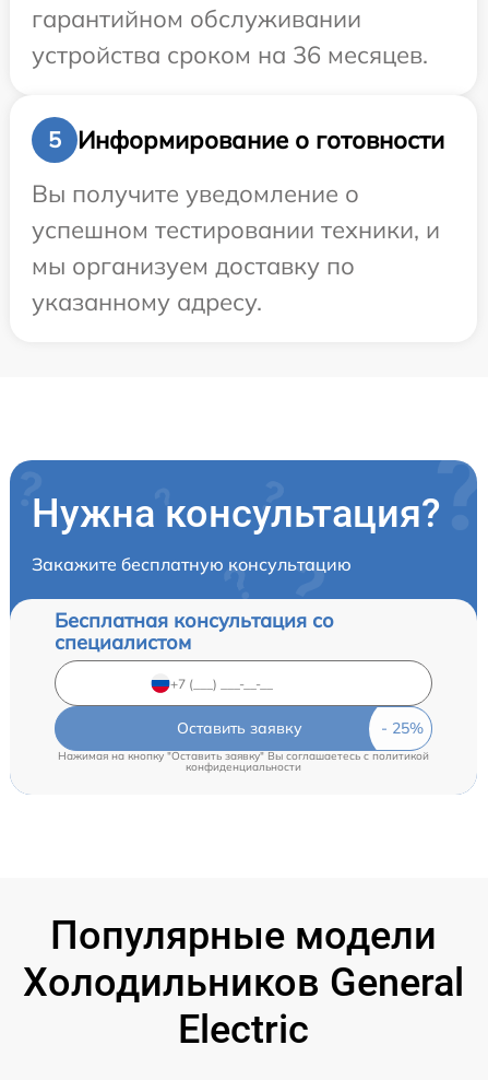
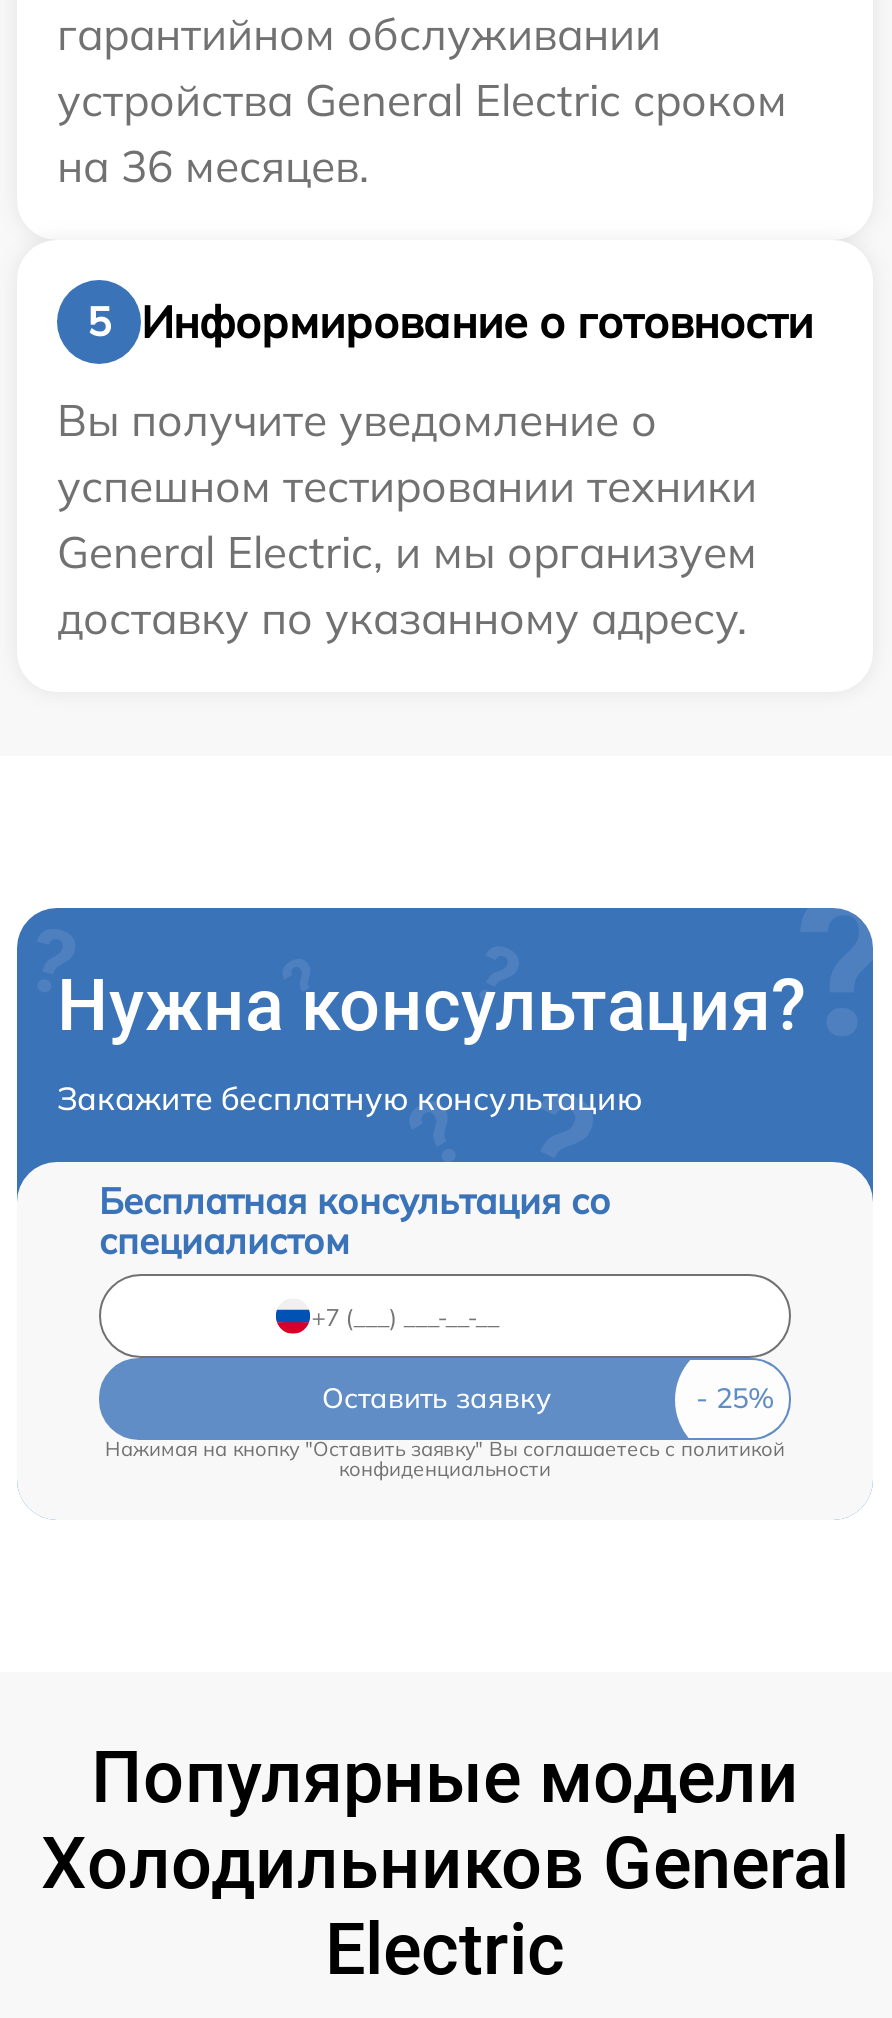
- устройства сроком на 36 месяцев.
+ устройства General Electric сроком
+ на 36 месяцев.

- успешном тестировании техники, и
- мы организуем доставку по
- указанному адресу.
+ успешном тестировании техники
+ General Electric, и мы организуем
+ доставку по указанному адресу.
